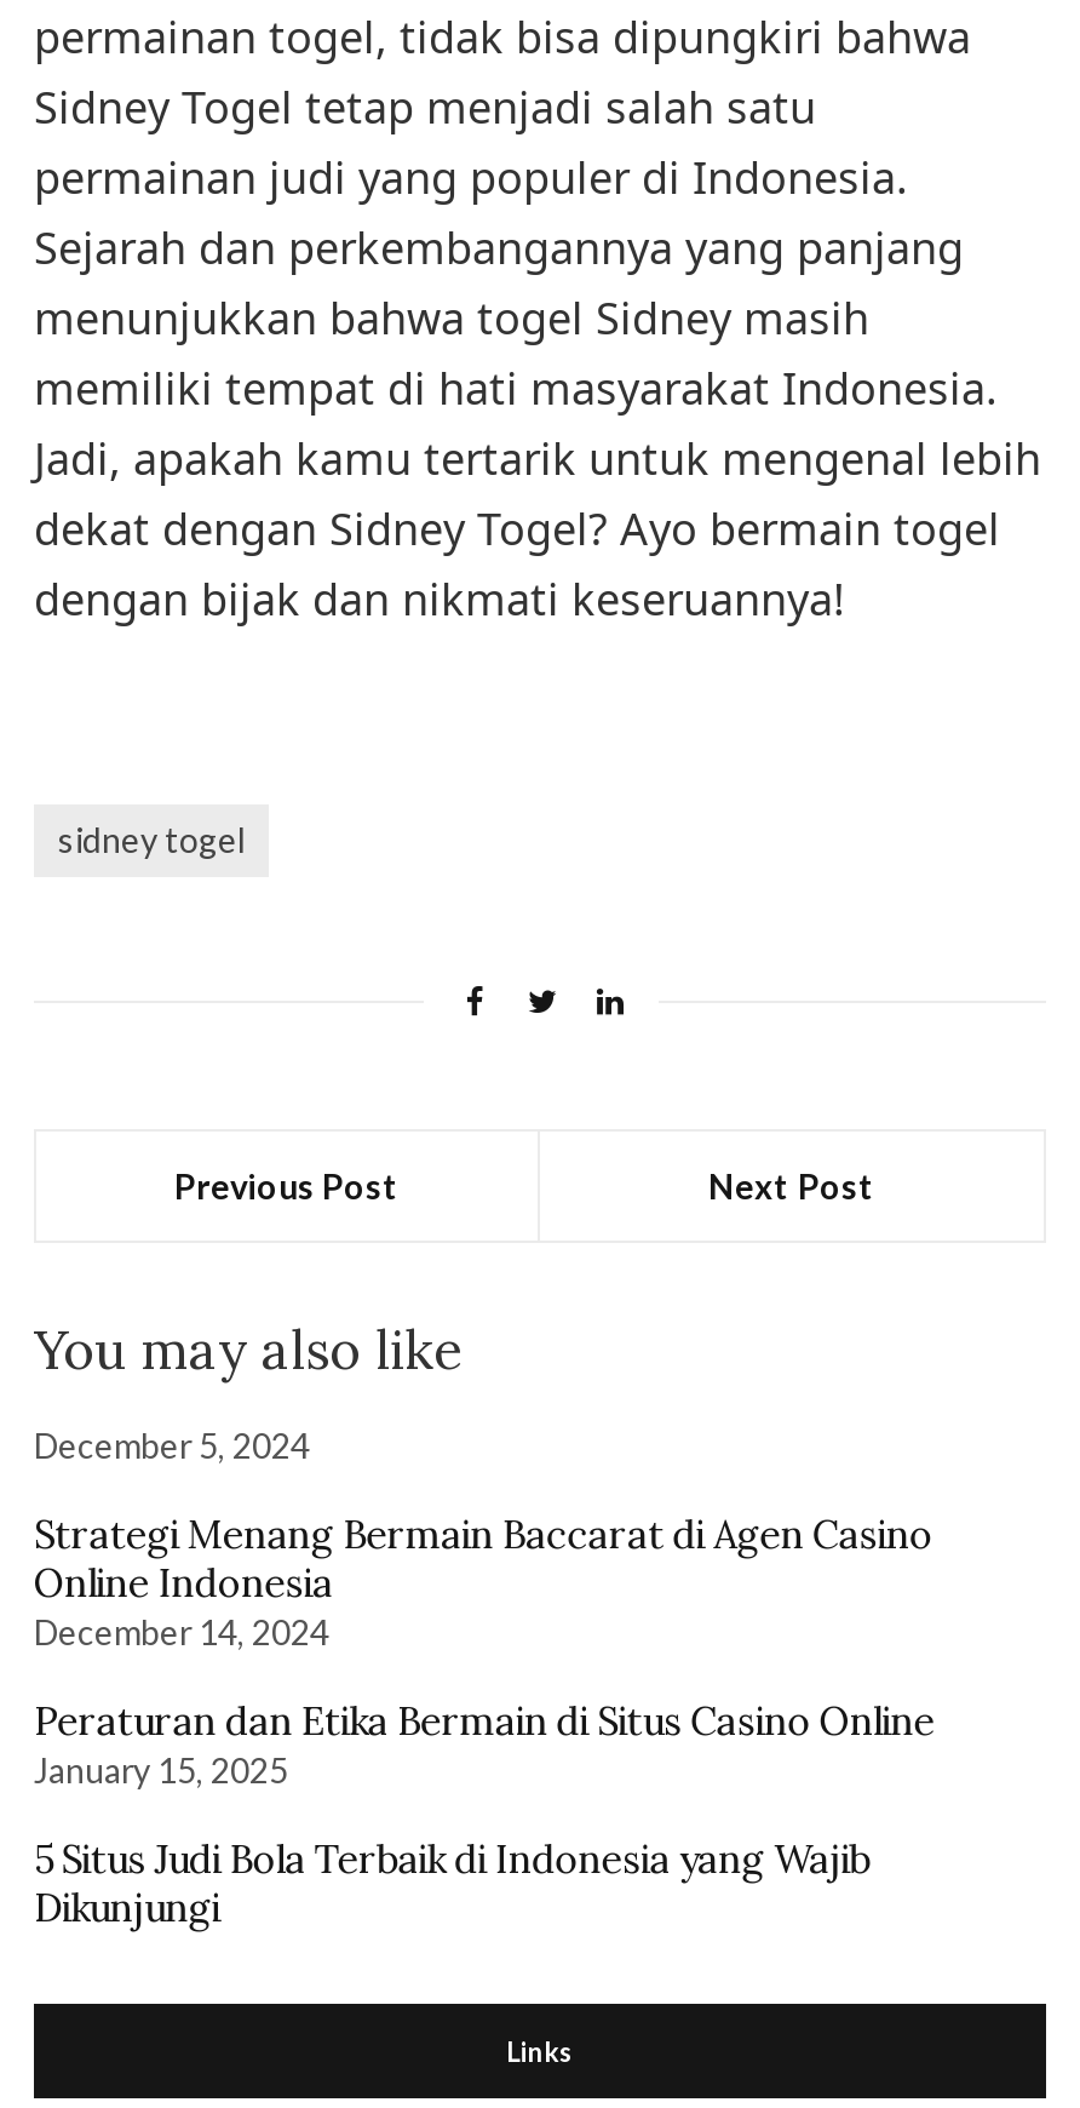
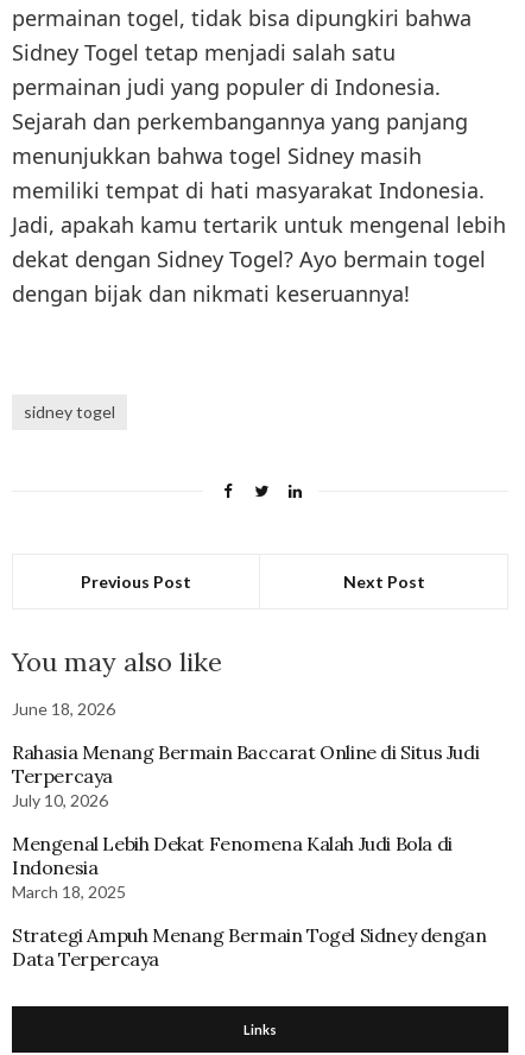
- December 5, 2024
+ June 18, 2026

- Strategi Menang Bermain Baccarat di Agen Casino
- Online Indonesia
- December 14, 2024
+ Rahasia Menang Bermain Baccarat Online di Situs Judi
+ Terpercaya
+ July 10, 2026

- Peraturan dan Etika Bermain di Situs Casino Online
- January 15, 2025
+ Mengenal Lebih Dekat Fenomena Kalah Judi Bola di
+ Indonesia
+ March 18, 2025

- 5 Situs Judi Bola Terbaik di Indonesia yang Wajib
- Dikunjungi
+ Strategi Ampuh Menang Bermain Togel Sidney dengan
+ Data Terpercaya
